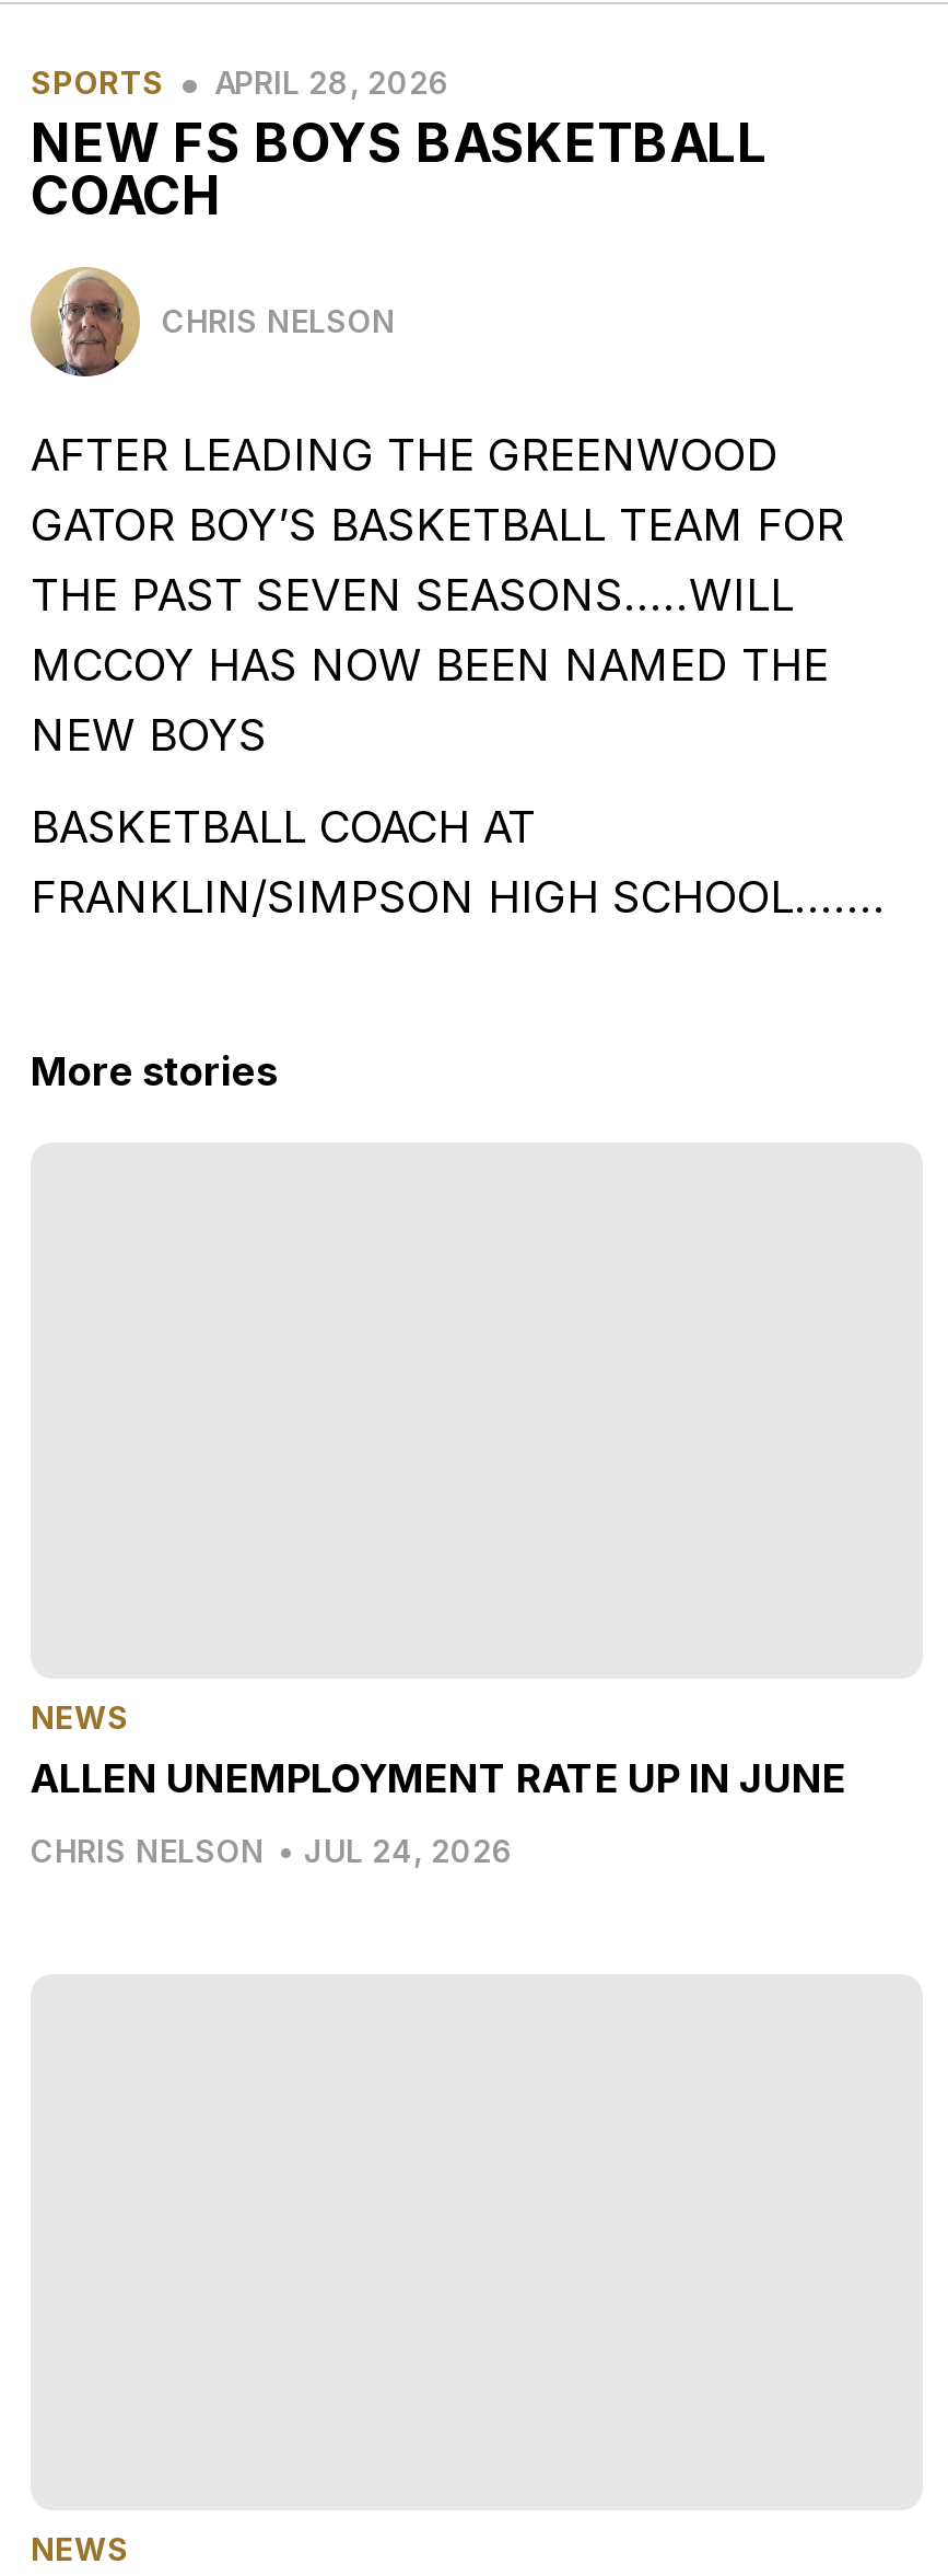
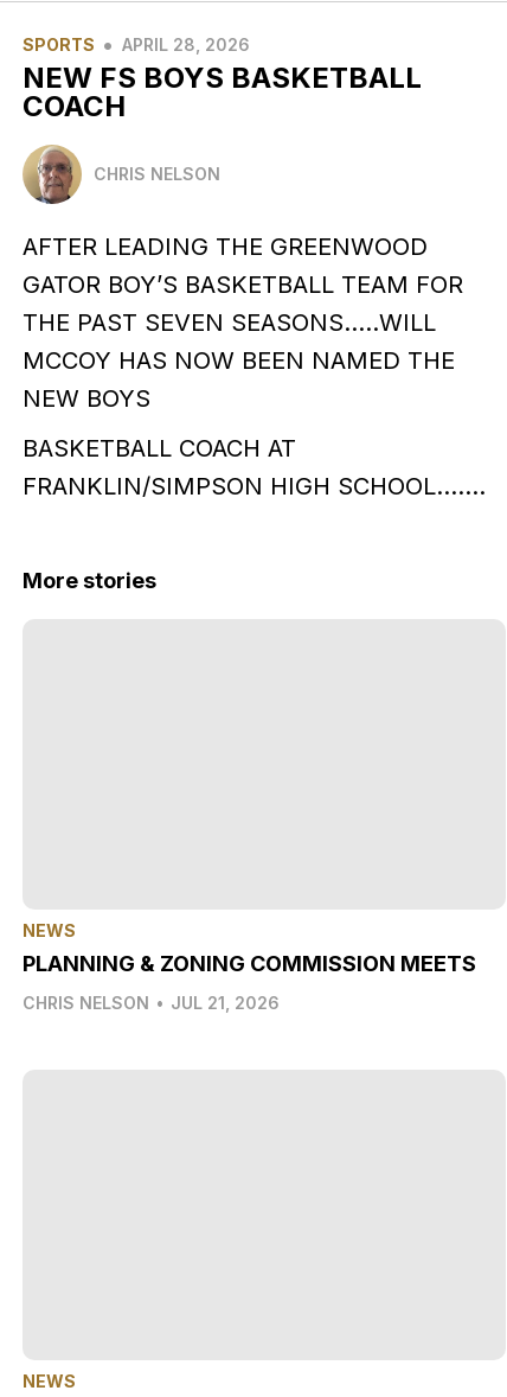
- ALLEN UNEMPLOYMENT RATE UP IN JUNE
+ PLANNING & ZONING COMMISSION MEETS

- CHRIS NELSON • JUL 24, 2026
+ CHRIS NELSON • JUL 21, 2026
